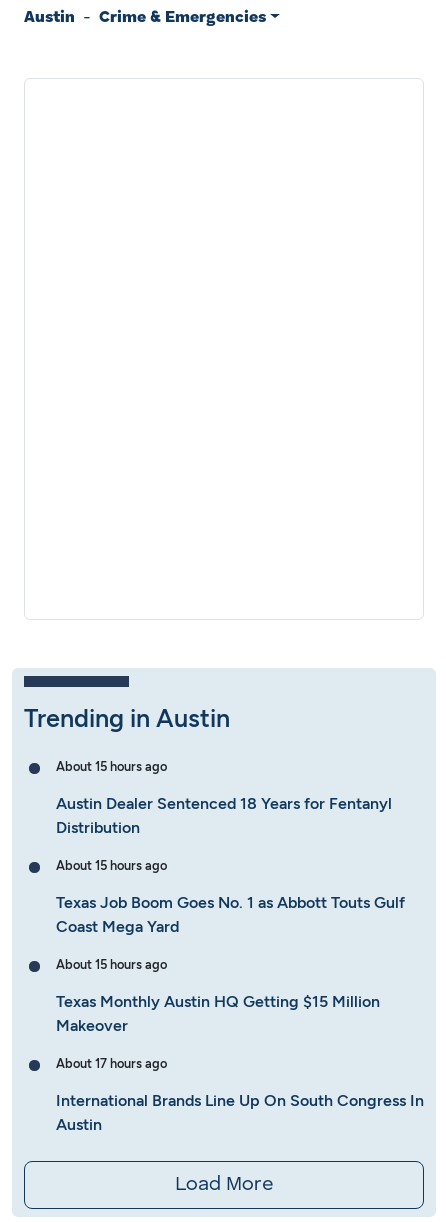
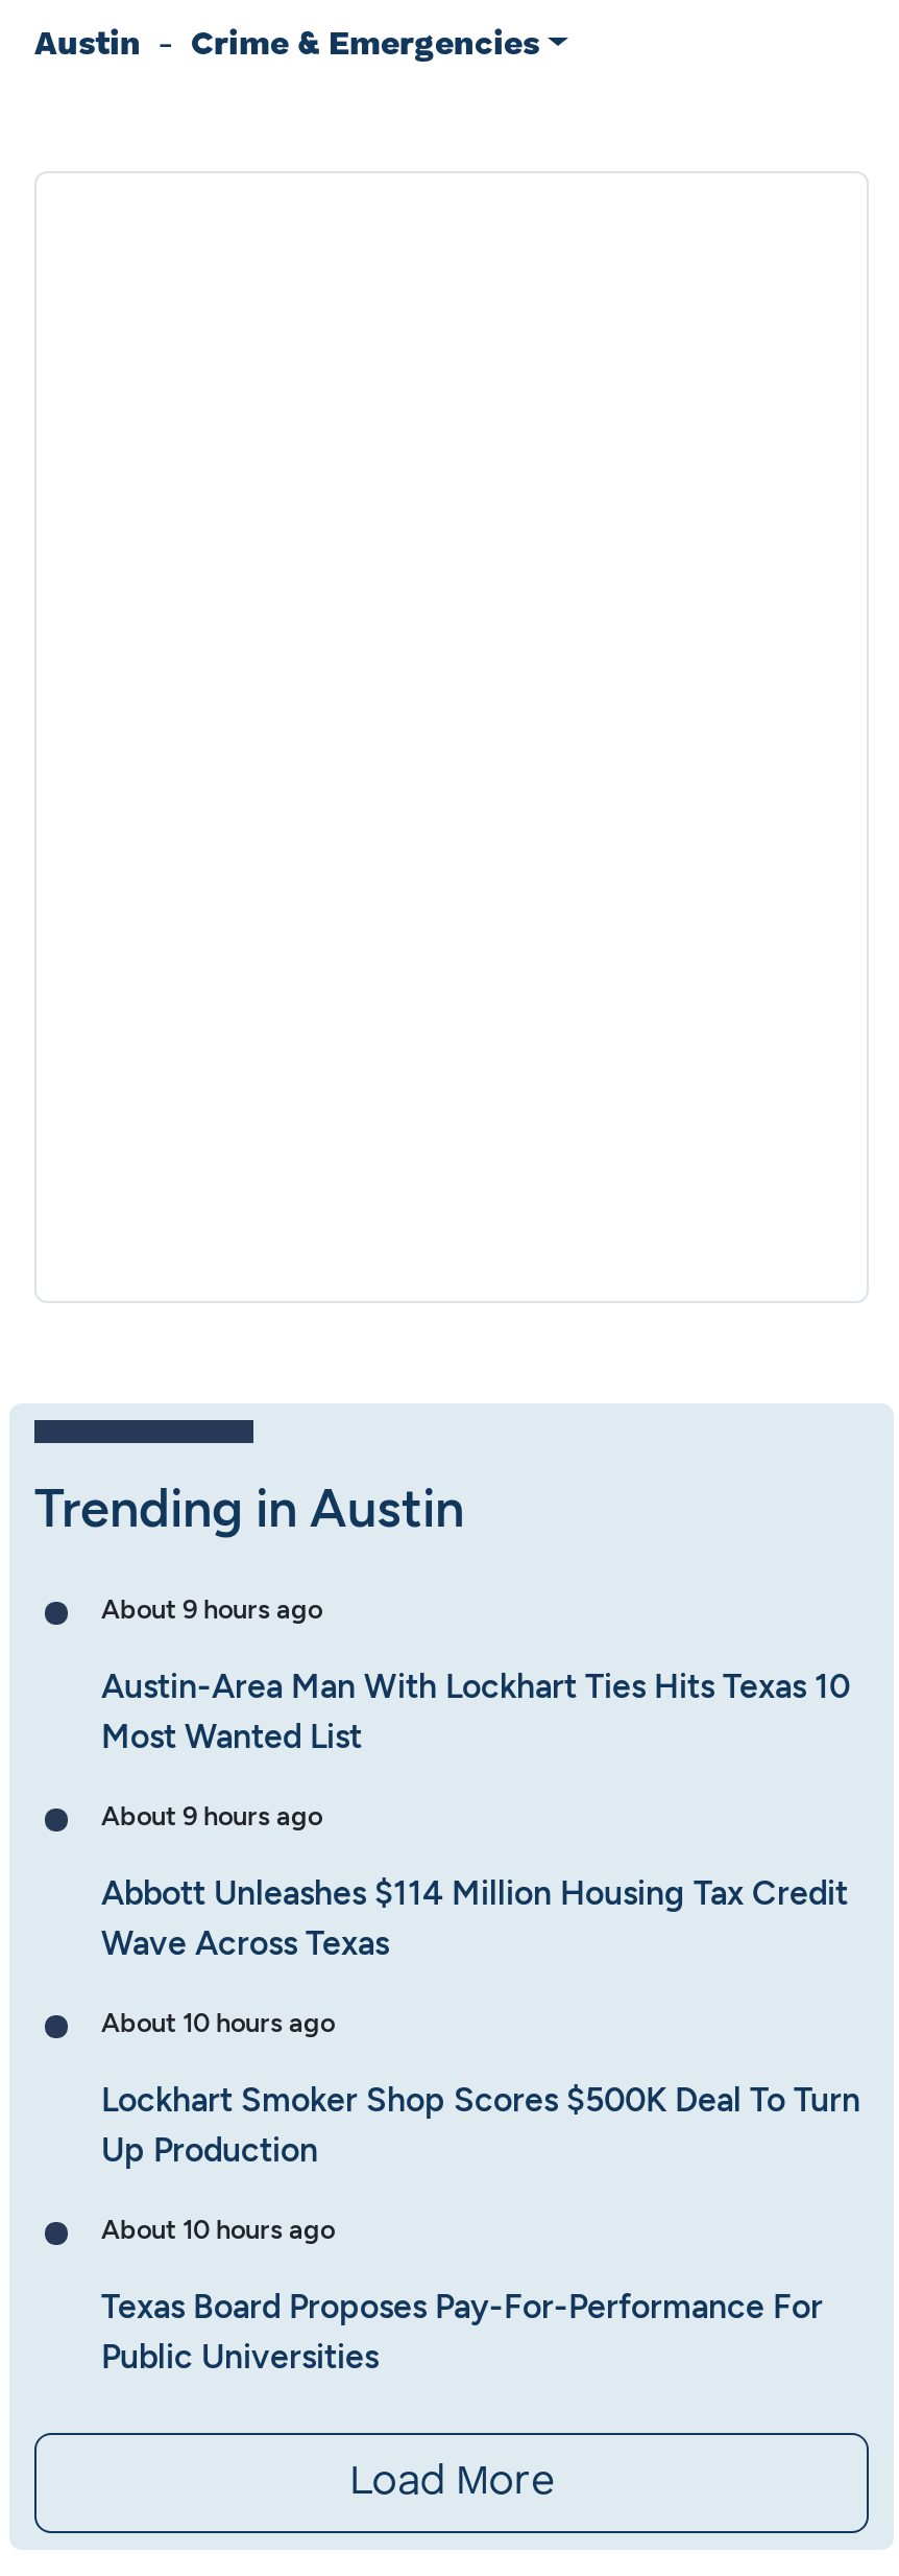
- About 15 hours ago
+ About 9 hours ago

- Austin Dealer Sentenced 18 Years for Fentanyl
- Distribution
+ Austin-Area Man With Lockhart Ties Hits Texas 10
+ Most Wanted List

- About 15 hours ago
+ About 9 hours ago

- Texas Job Boom Goes No. 1 as Abbott Touts Gulf
- Coast Mega Yard
+ Abbott Unleashes $114 Million Housing Tax Credit
+ Wave Across Texas

- About 15 hours ago
+ About 10 hours ago

- Texas Monthly Austin HQ Getting $15 Million
- Makeover
+ Lockhart Smoker Shop Scores $500K Deal To Turn
+ Up Production

- About 17 hours ago
+ About 10 hours ago

- International Brands Line Up On South Congress In
- Austin
+ Texas Board Proposes Pay-For-Performance For
+ Public Universities
